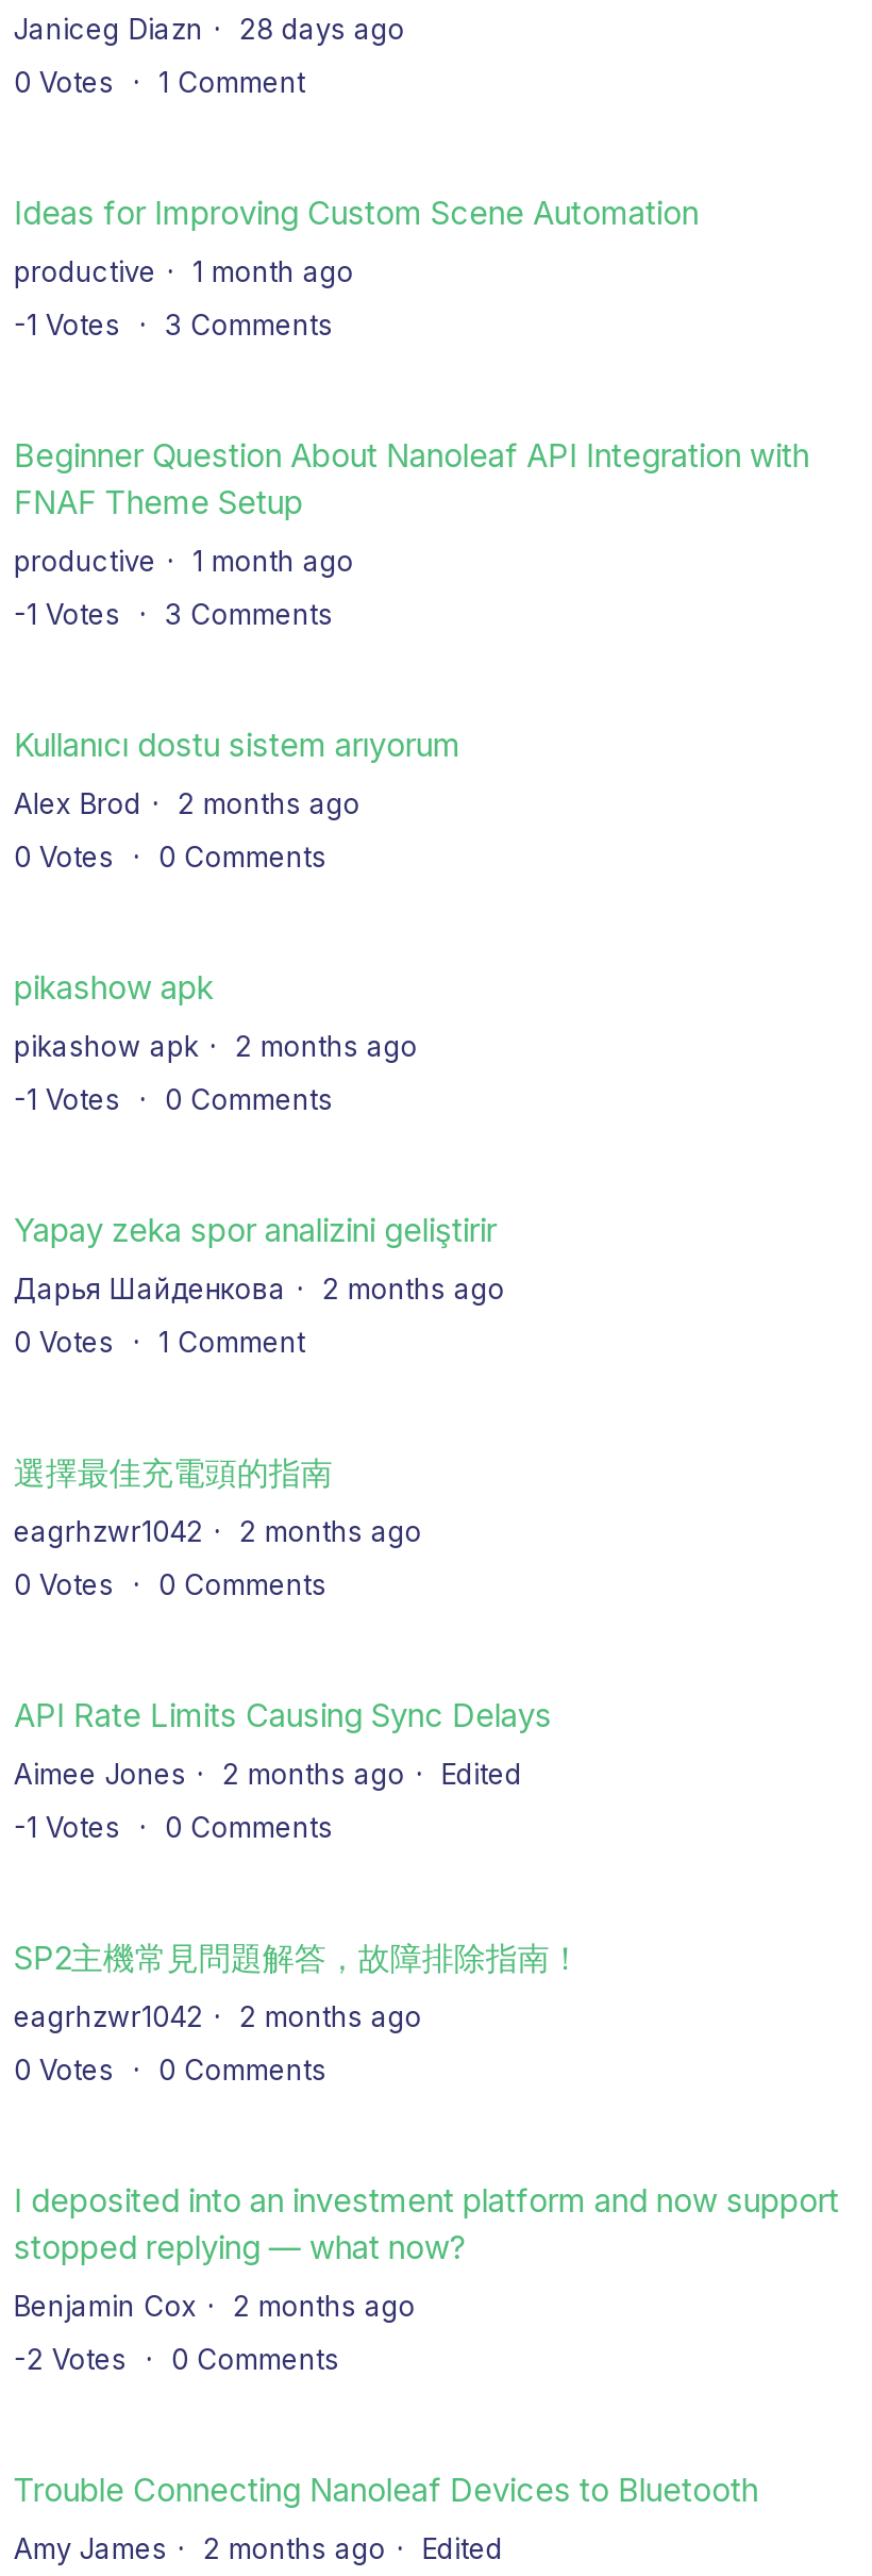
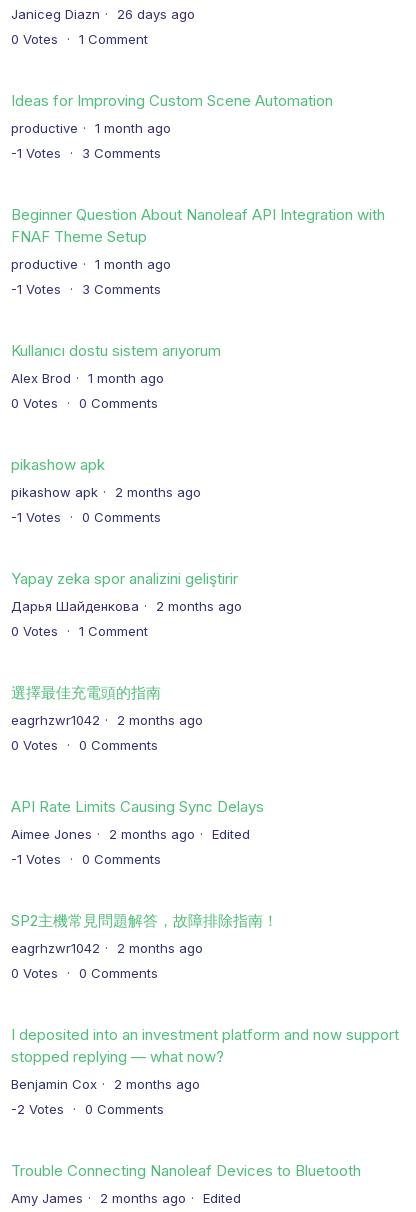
- Janiceg Diazn 28 days ago
+ Janiceg Diazn 26 days ago

- Alex Brod 2 months ago
+ Alex Brod 1 month ago
